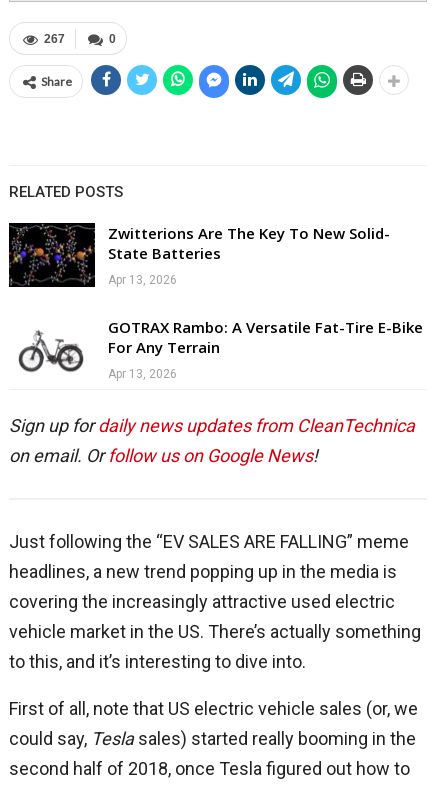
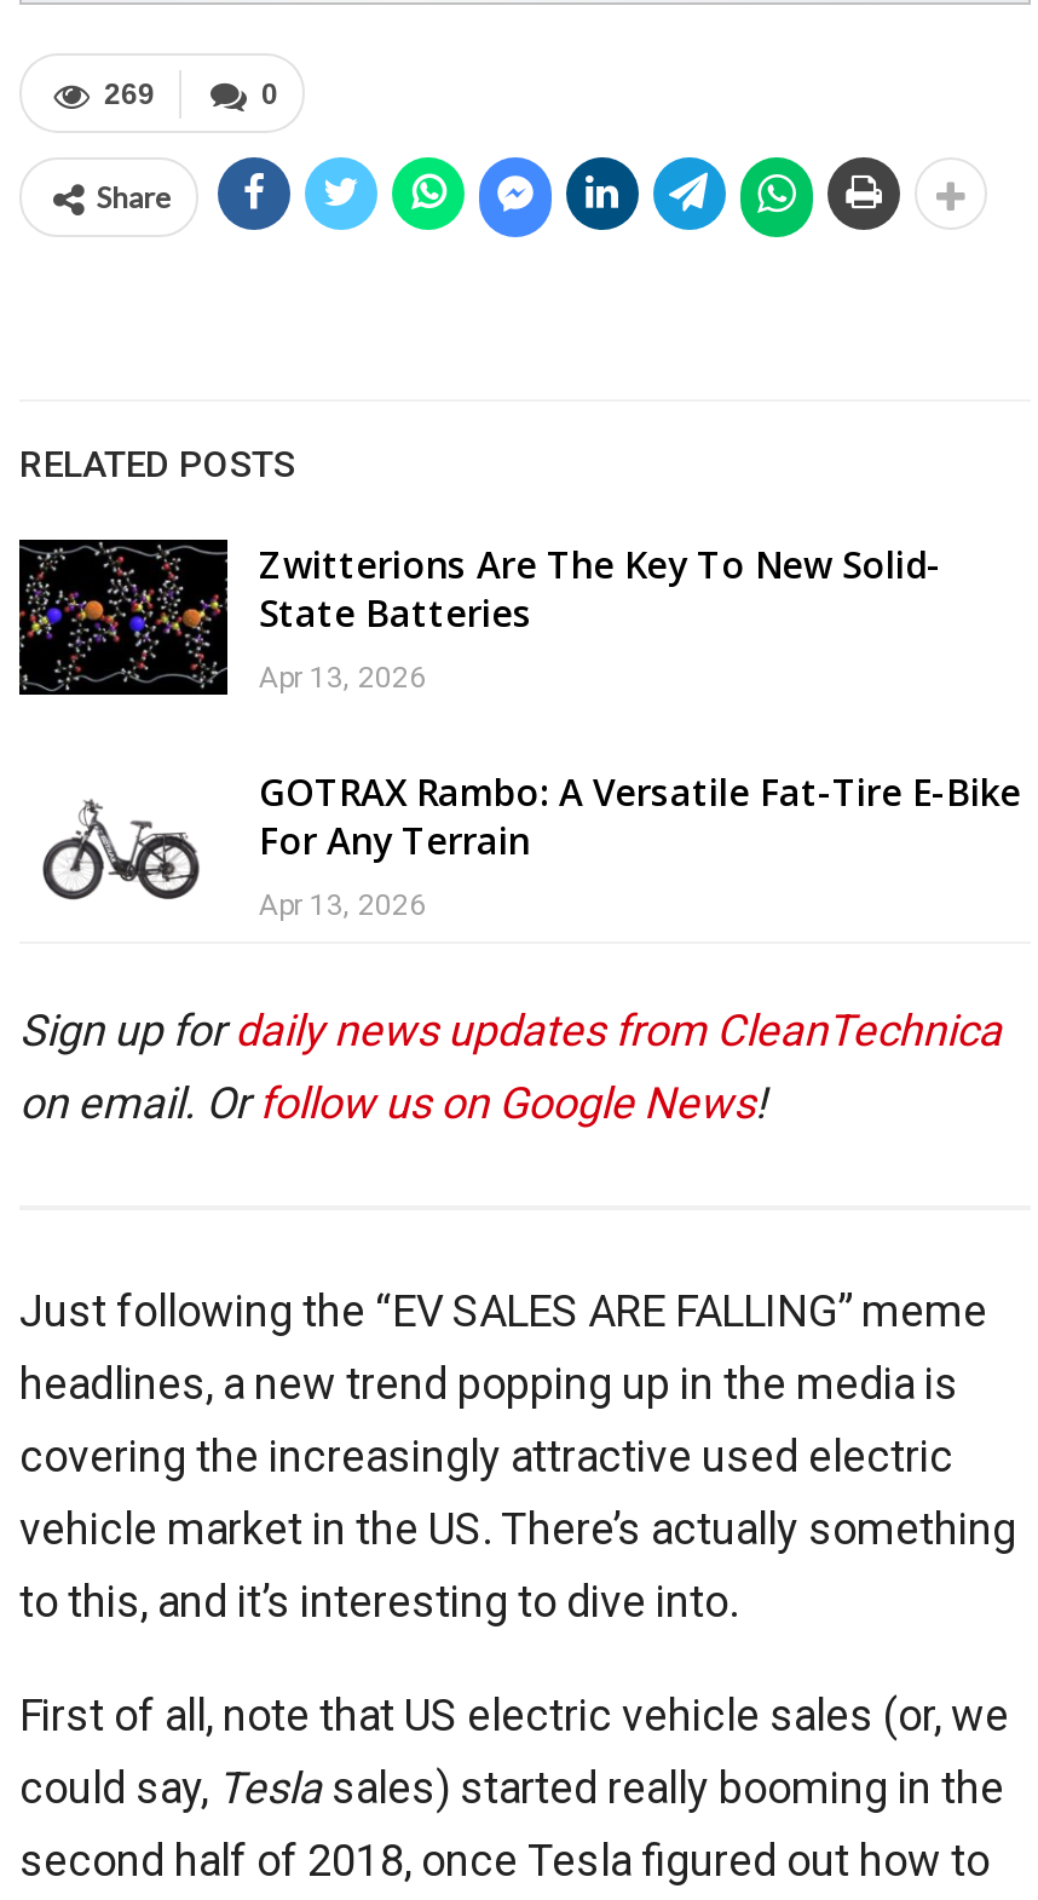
- 267
+ 269
